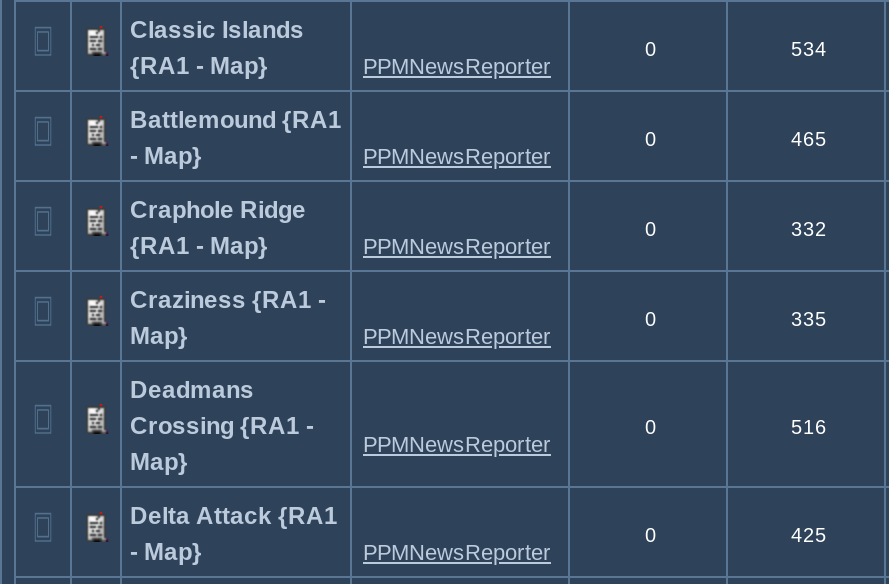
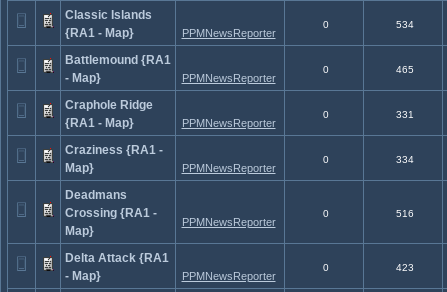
- 332
+ 331

- 335
+ 334

- 425
+ 423
